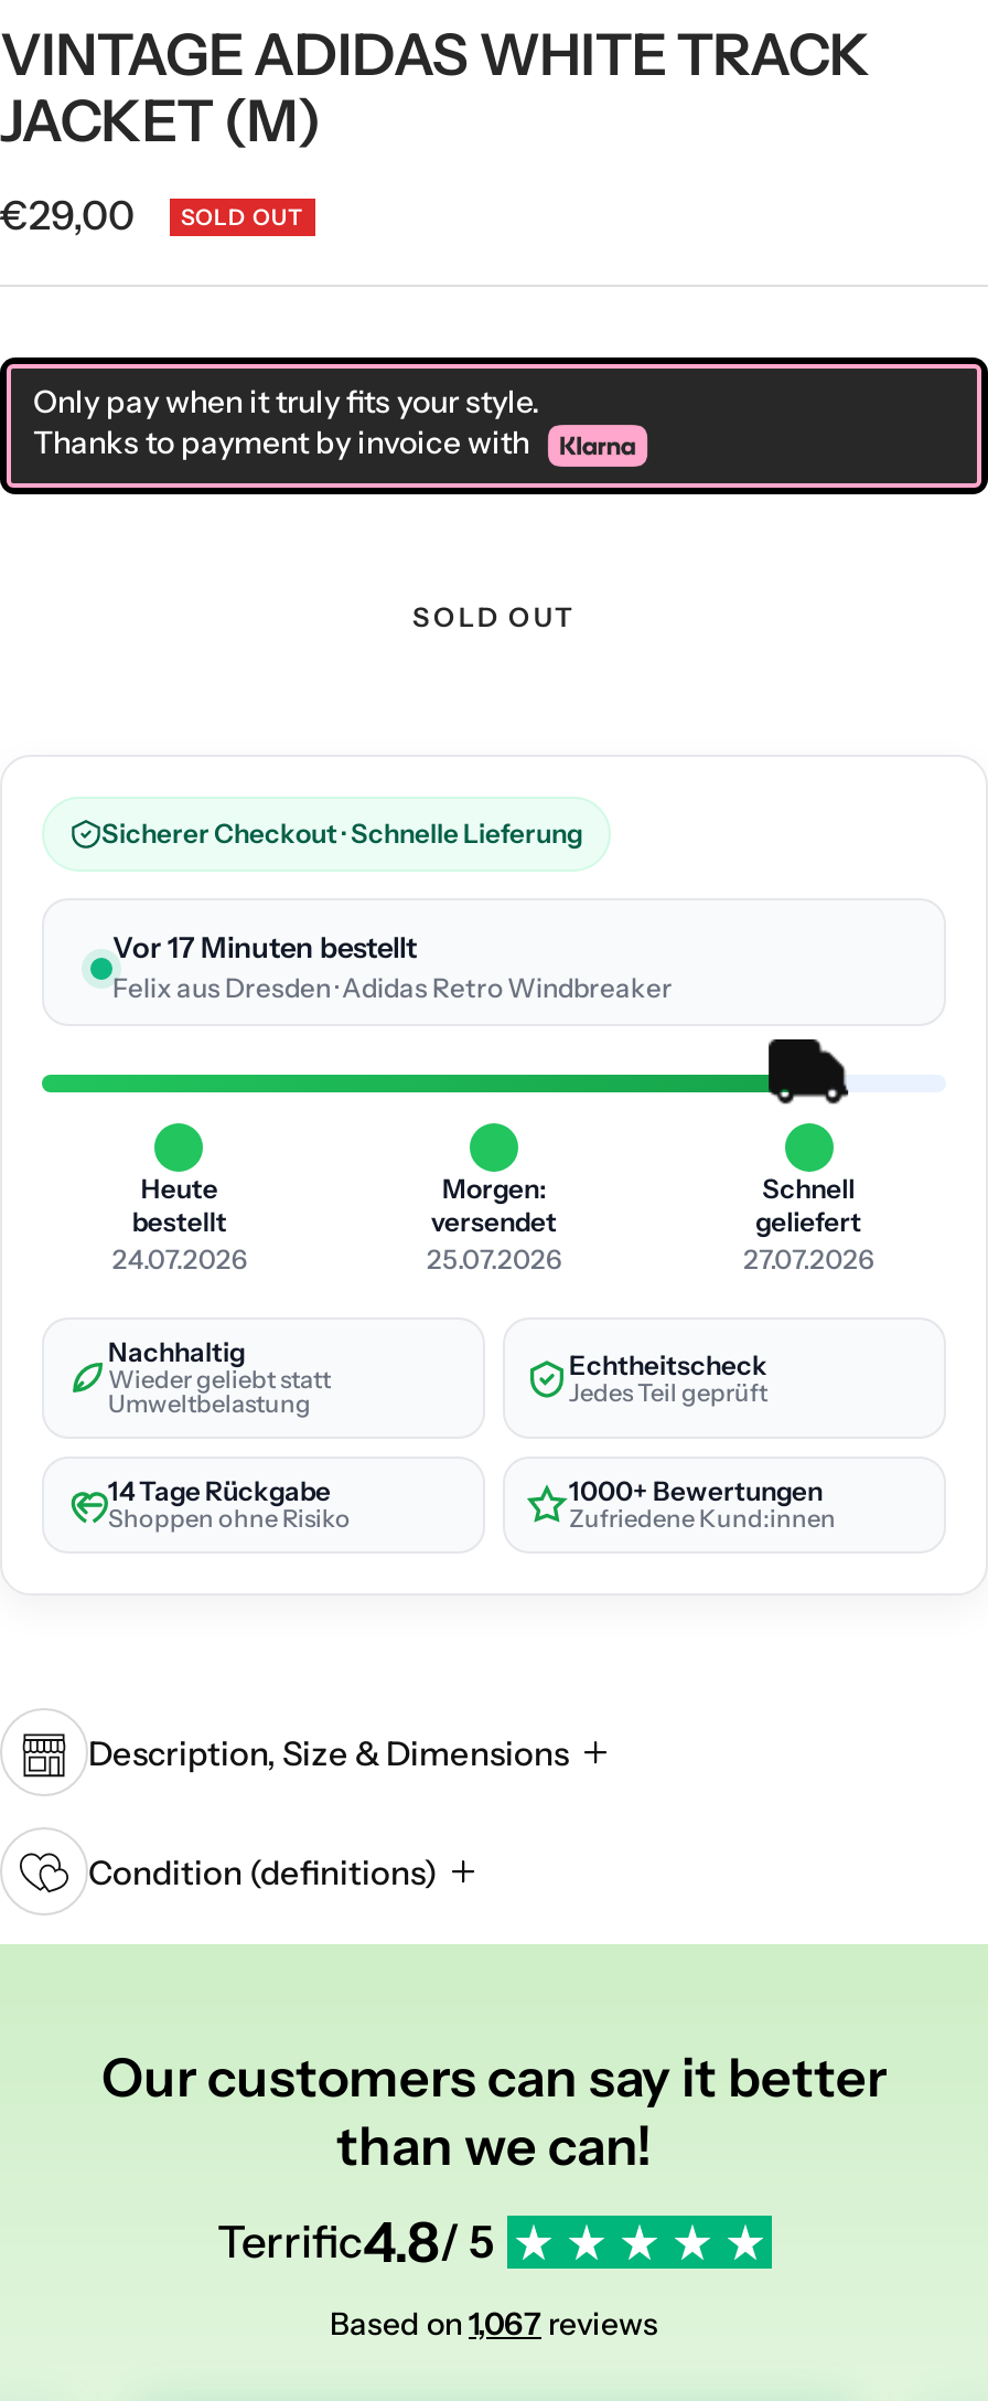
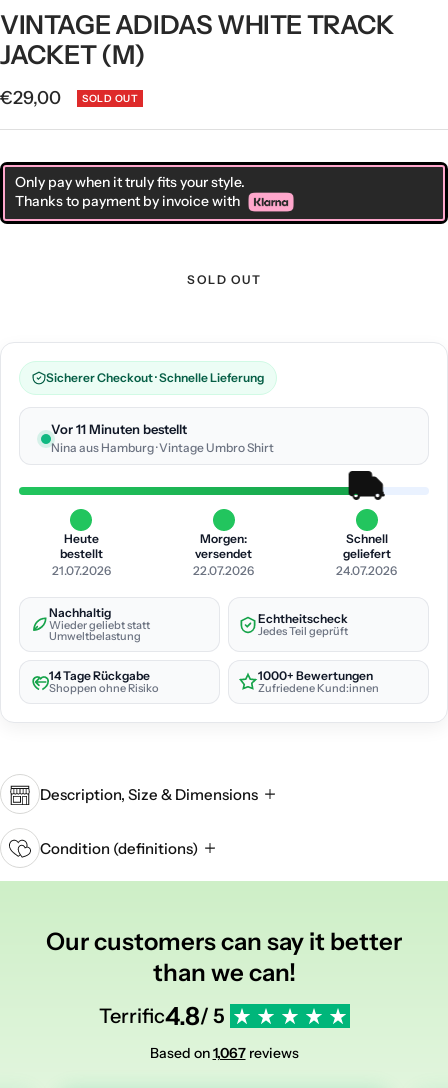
- Vor 17 Minuten bestellt
+ Vor 11 Minuten bestellt

- Felix aus Dresden · Adidas Retro Windbreaker
+ Nina aus Hamburg · Vintage Umbro Shirt

- 24.07.2026
+ 21.07.2026

- 25.07.2026
+ 22.07.2026

- 27.07.2026
+ 24.07.2026
